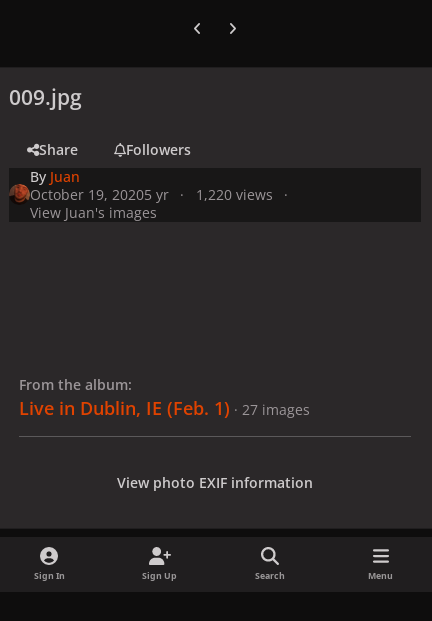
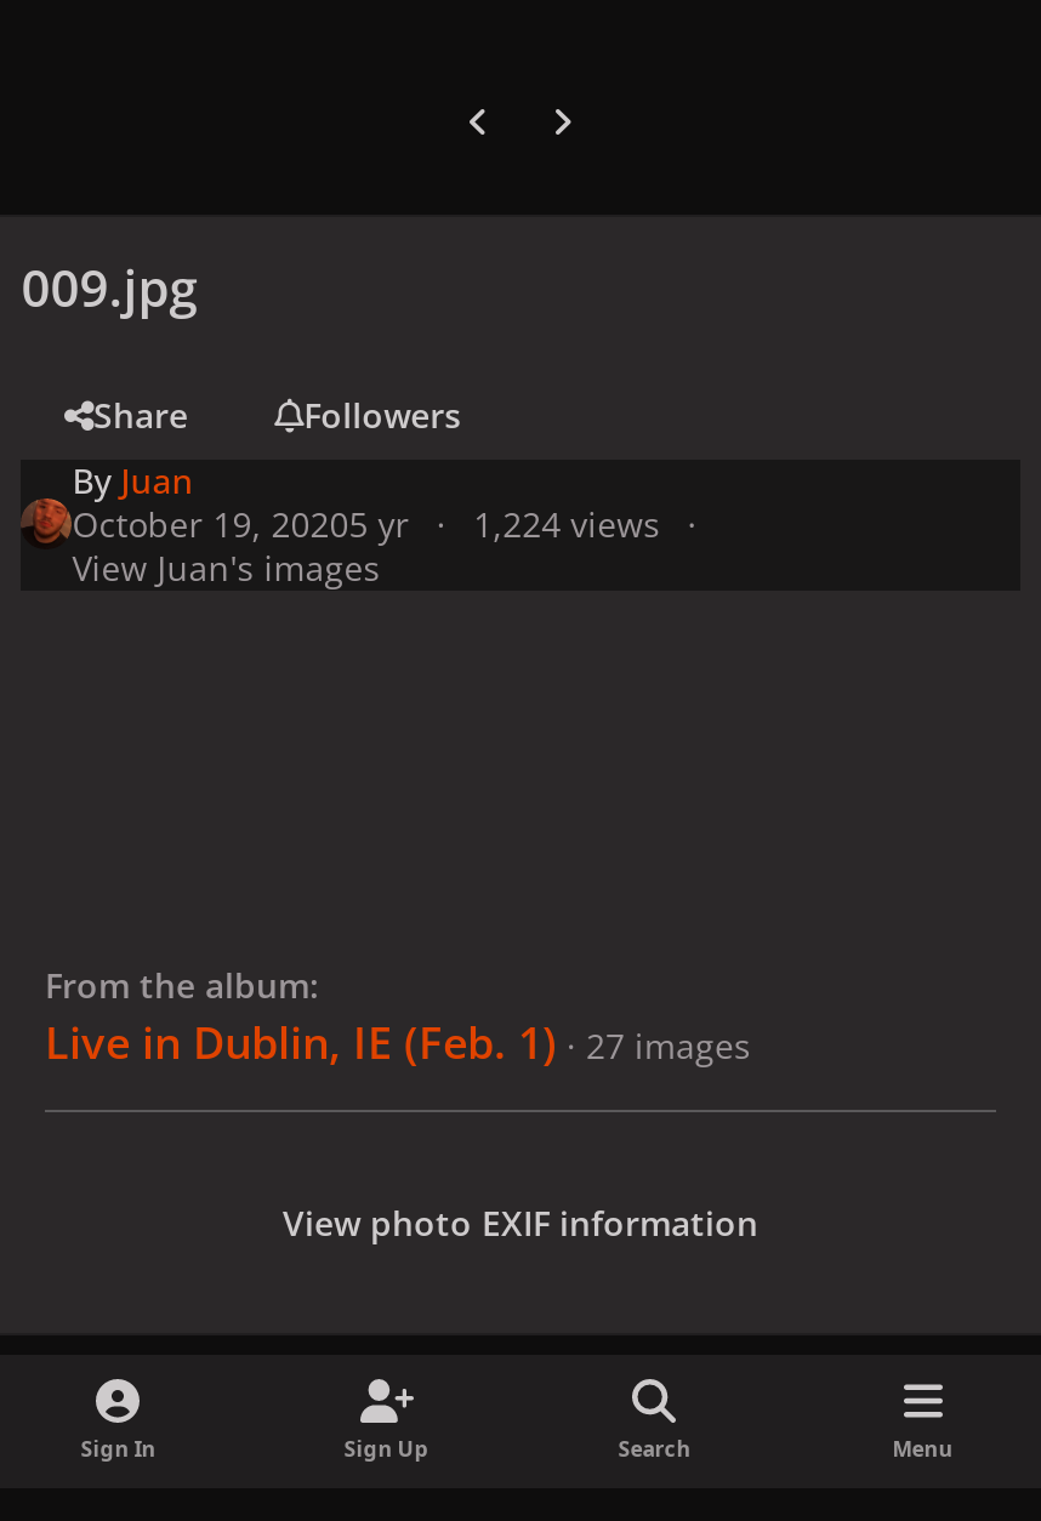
- October 19, 20205 yr 1,220 views
+ October 19, 20205 yr 1,224 views
